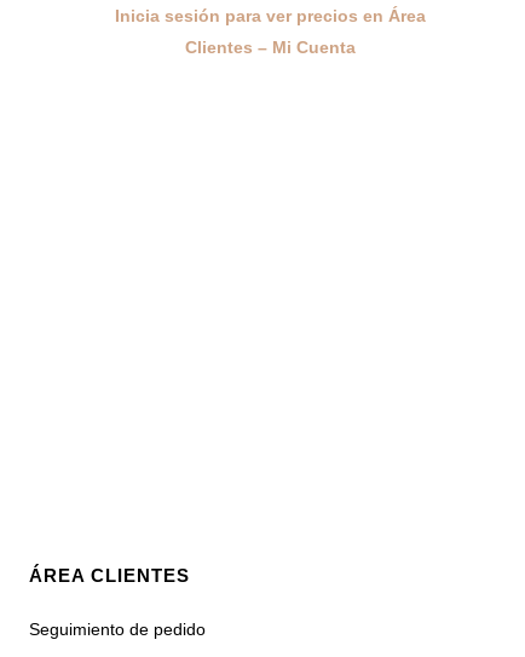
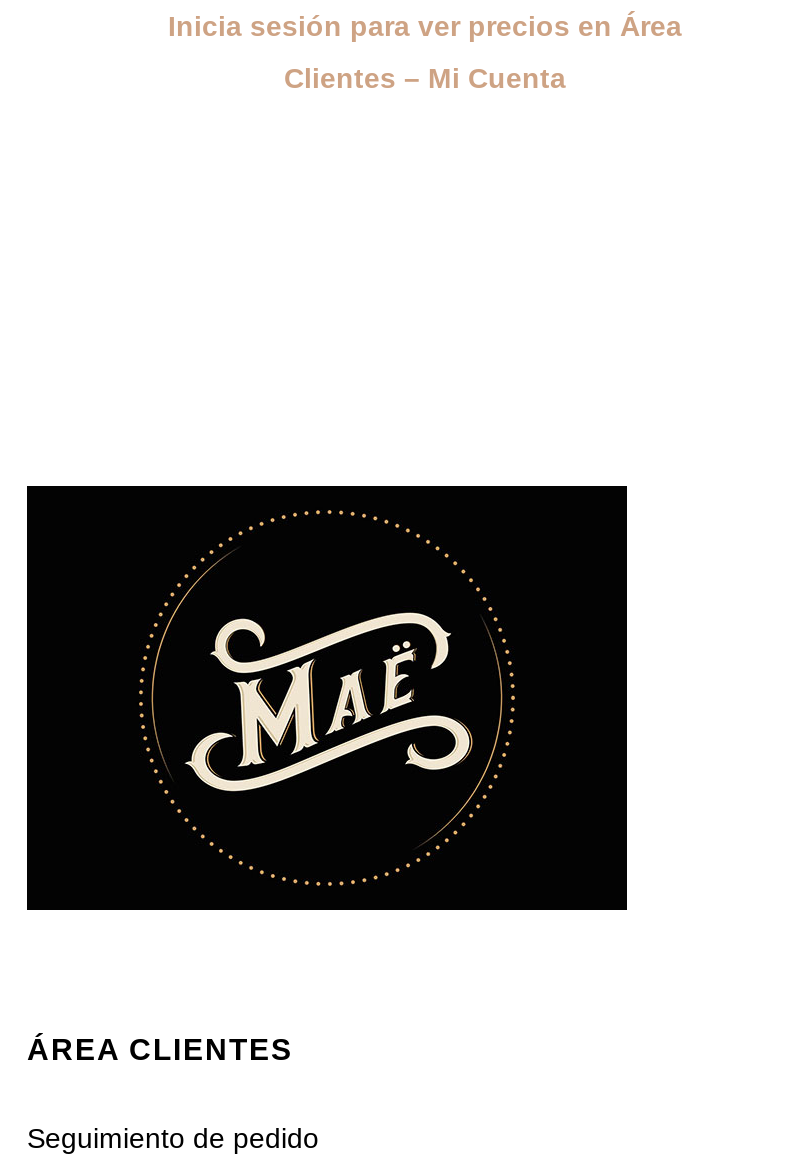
+ [image]
